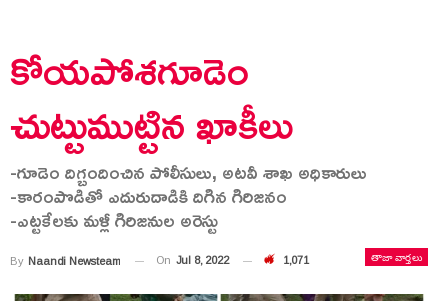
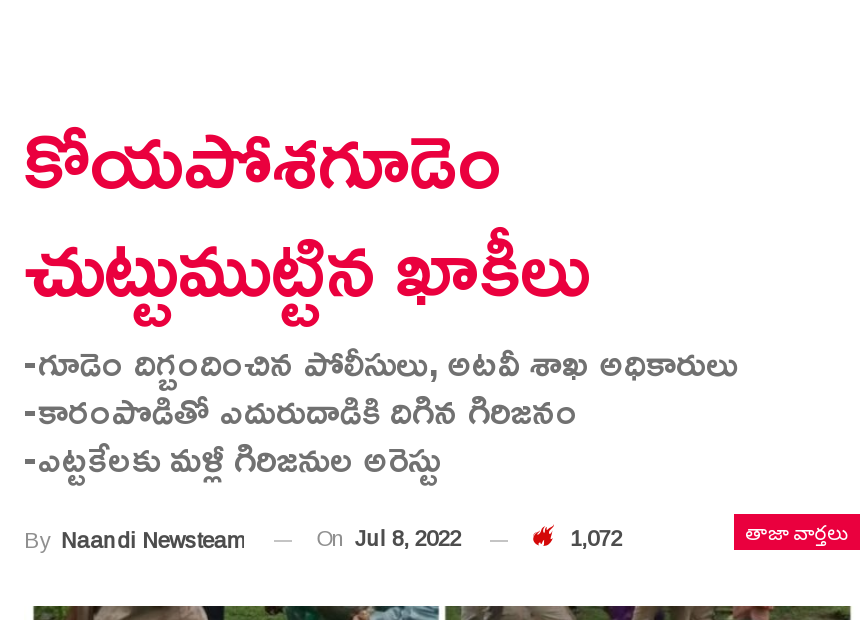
- 1,071
+ 1,072
